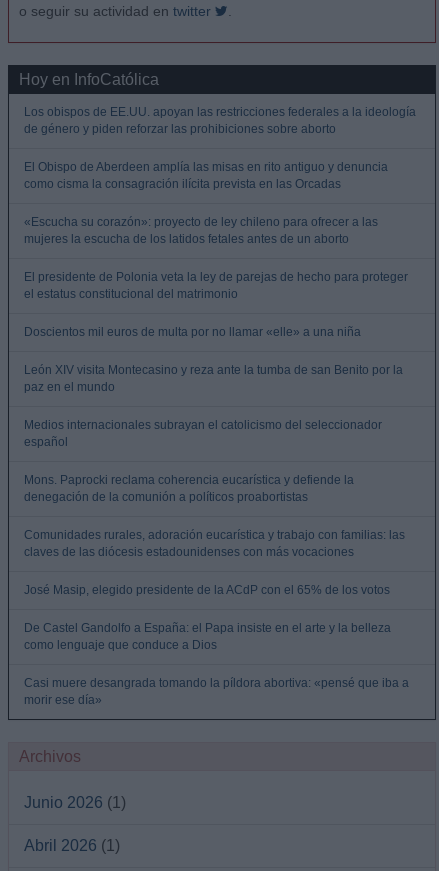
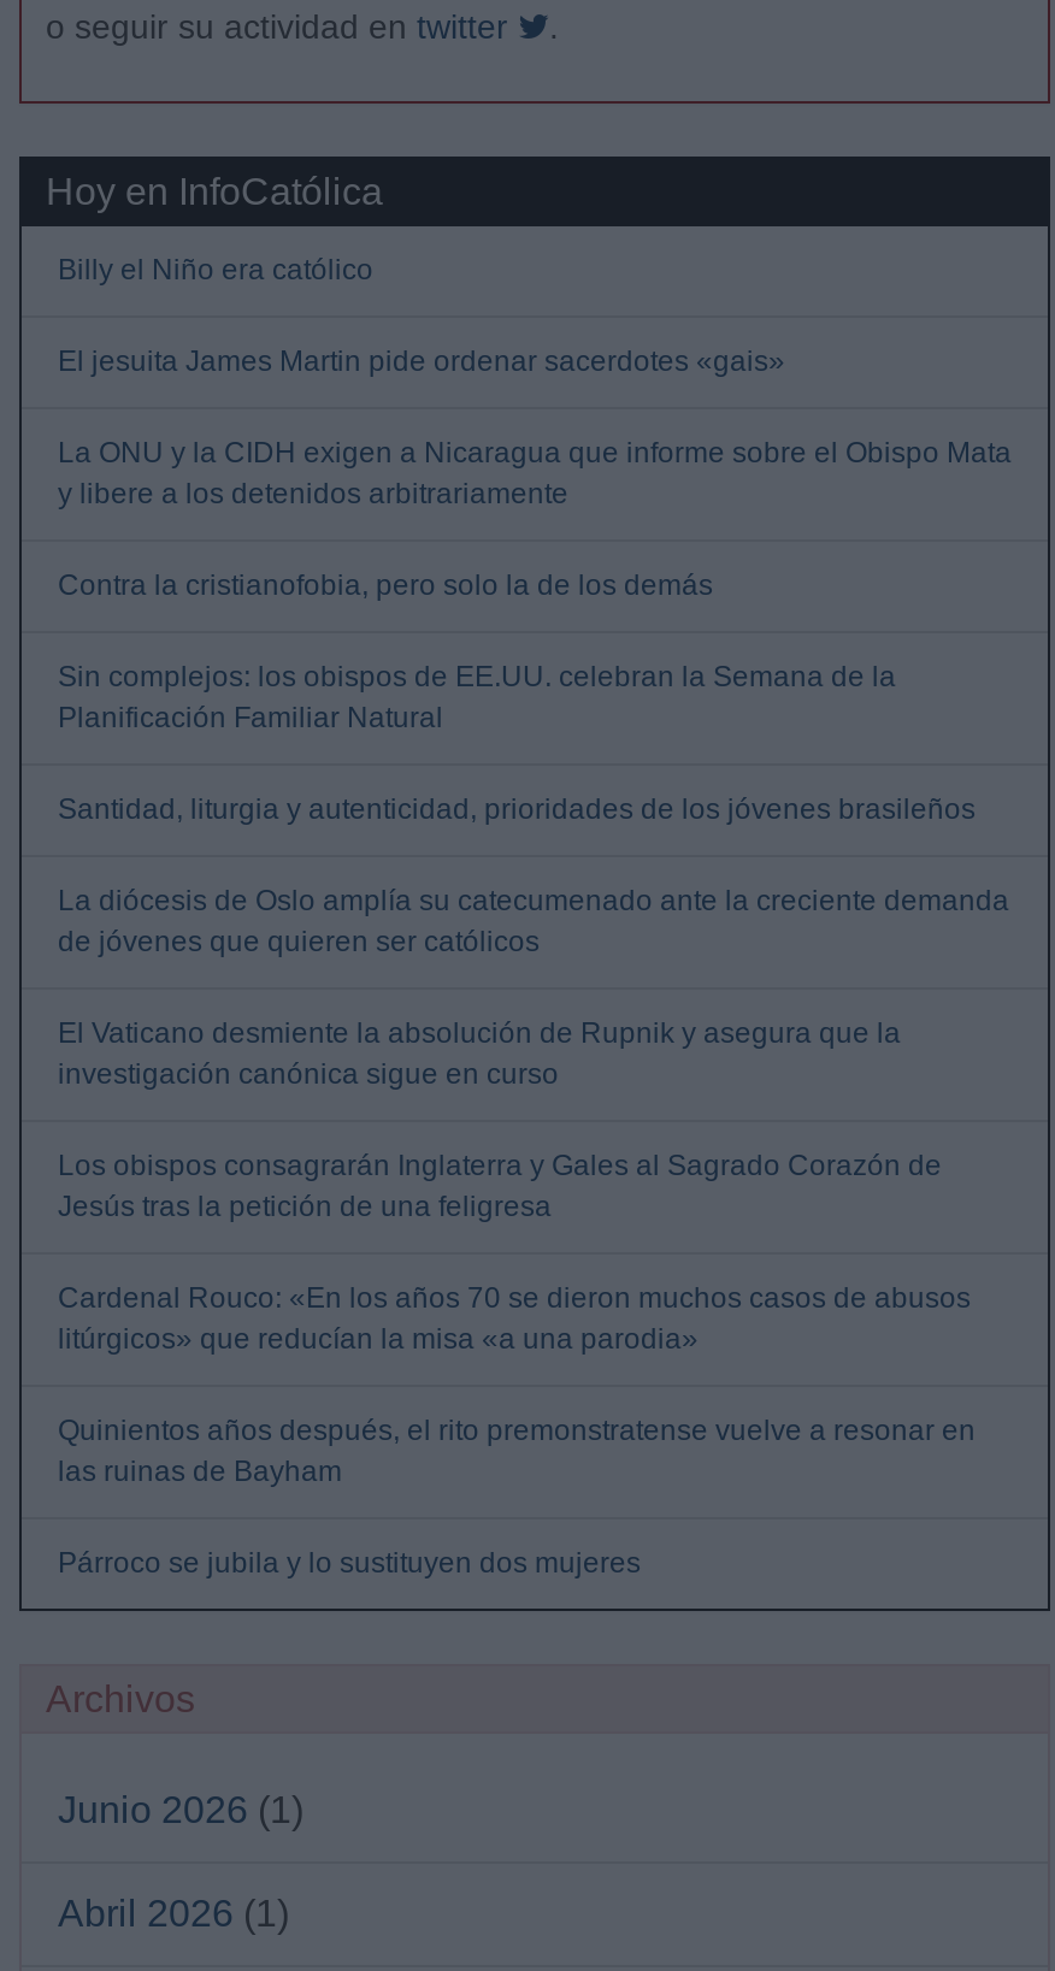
- Los obispos de EE.UU. apoyan las restricciones federales a la ideología
- de género y piden reforzar las prohibiciones sobre aborto
+ Billy el Niño era católico

- El Obispo de Aberdeen amplía las misas en rito antiguo y denuncia
- como cisma la consagración ilícita prevista en las Orcadas
+ El jesuita James Martin pide ordenar sacerdotes «gais»

- «Escucha su corazón»: proyecto de ley chileno para ofrecer a las
- mujeres la escucha de los latidos fetales antes de un aborto
+ La ONU y la CIDH exigen a Nicaragua que informe sobre el Obispo Mata
+ y libere a los detenidos arbitrariamente

- El presidente de Polonia veta la ley de parejas de hecho para proteger
- el estatus constitucional del matrimonio
+ Contra la cristianofobia, pero solo la de los demás

- Doscientos mil euros de multa por no llamar «elle» a una niña
+ Sin complejos: los obispos de EE.UU. celebran la Semana de la
+ Planificación Familiar Natural

- León XIV visita Montecasino y reza ante la tumba de san Benito por la
- paz en el mundo
+ Santidad, liturgia y autenticidad, prioridades de los jóvenes brasileños

- Medios internacionales subrayan el catolicismo del seleccionador
- español
+ La diócesis de Oslo amplía su catecumenado ante la creciente demanda
+ de jóvenes que quieren ser católicos

- Mons. Paprocki reclama coherencia eucarística y defiende la
- denegación de la comunión a políticos proabortistas
+ El Vaticano desmiente la absolución de Rupnik y asegura que la
+ investigación canónica sigue en curso

- Comunidades rurales, adoración eucarística y trabajo con familias: las
- claves de las diócesis estadounidenses con más vocaciones
+ Los obispos consagrarán Inglaterra y Gales al Sagrado Corazón de
+ Jesús tras la petición de una feligresa

- José Masip, elegido presidente de la ACdP con el 65% de los votos
+ Cardenal Rouco: «En los años 70 se dieron muchos casos de abusos
+ litúrgicos» que reducían la misa «a una parodia»

- De Castel Gandolfo a España: el Papa insiste en el arte y la belleza
- como lenguaje que conduce a Dios
+ Quinientos años después, el rito premonstratense vuelve a resonar en
+ las ruinas de Bayham

- Casi muere desangrada tomando la píldora abortiva: «pensé que iba a
- morir ese día»
+ Párroco se jubila y lo sustituyen dos mujeres
